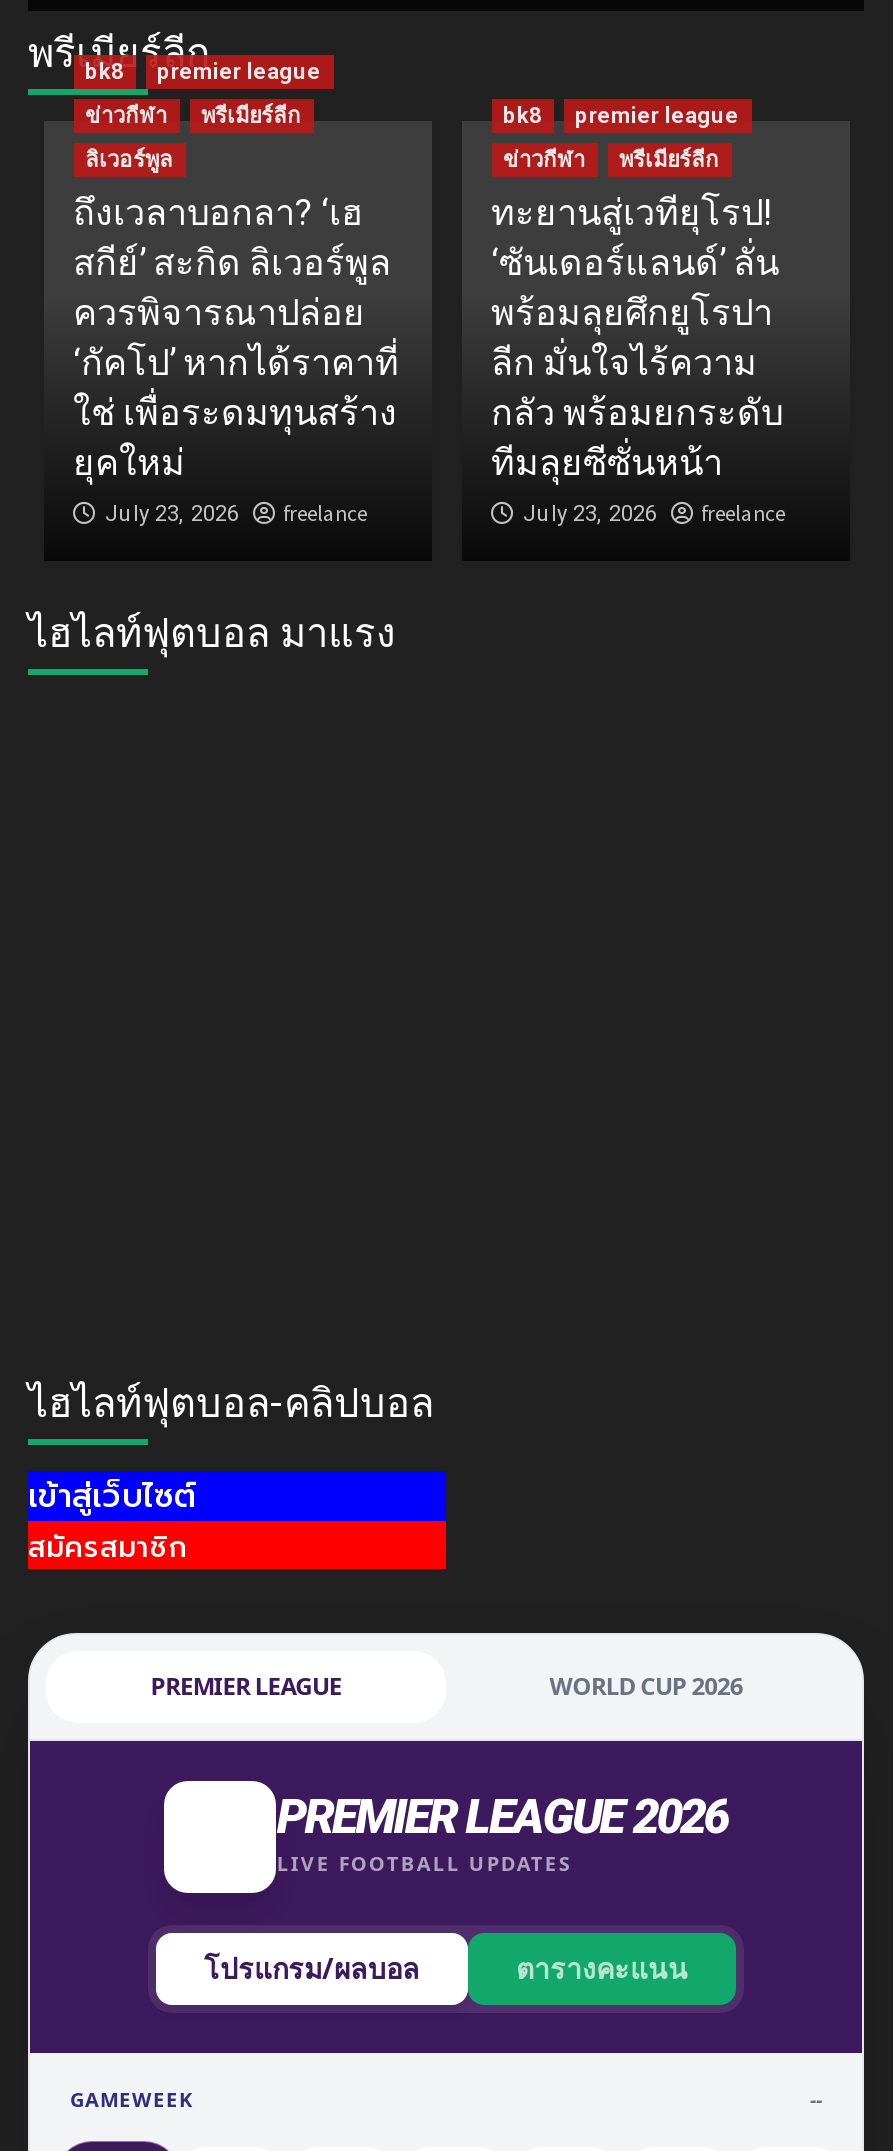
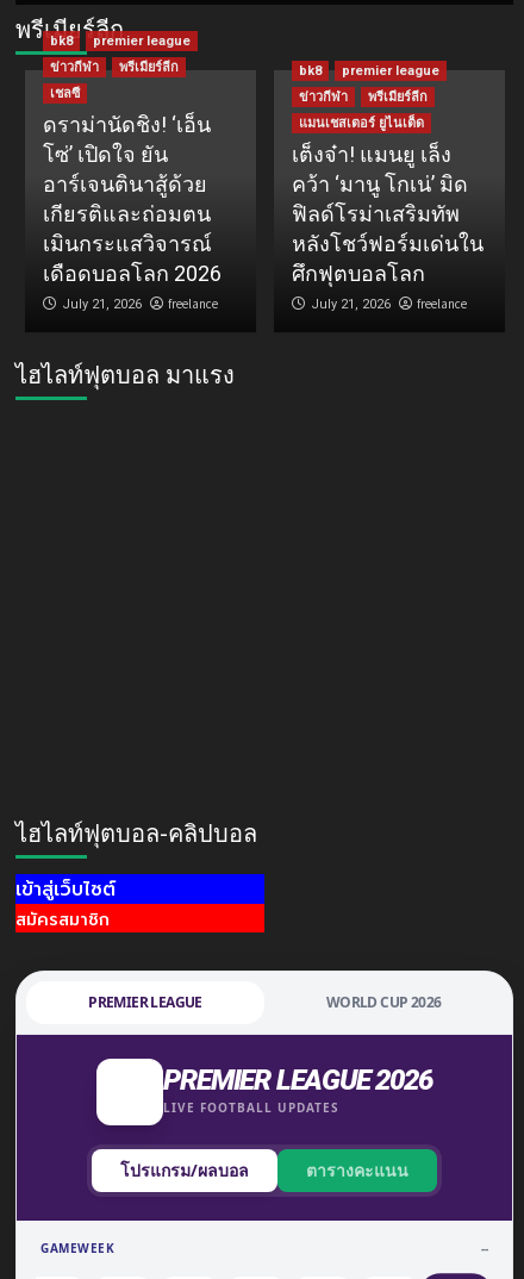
- ลิเวอร์พูล
- ถึงเวลาบอกลา? ‘เฮ
- สกีย์’ สะกิด ลิเวอร์พูล
- ควรพิจารณาปล่อย
- ‘กัคโป’ หากได้ราคาที่
- ใช่ เพื่อระดมทุนสร้าง
- ยุคใหม่
- July 23, 2026
+ เชลซี
+ ดราม่านัดชิง! ‘เอ็น
+ โซ่’ เปิดใจ ยัน
+ อาร์เจนตินาสู้ด้วย
+ เกียรติและถ่อมตน
+ เมินกระแสวิจารณ์
+ เดือดบอลโลก 2026
+ July 21, 2026

- ทะยานสู่เวทียุโรป!
- ‘ซันเดอร์แลนด์’ ลั่น
- พร้อมลุยศึกยูโรปา
- ลีก มั่นใจไร้ความ
- กลัว พร้อมยกระดับ
- ทีมลุยซีซั่นหน้า
- July 23, 2026
+ แมนเชสเตอร์ ยูไนเต็ด
+ เต็งจ๋า! แมนยู เล็ง
+ คว้า ‘มานู โกเน่’ มิด
+ ฟิลด์โรม่าเสริมทัพ
+ หลังโชว์ฟอร์มเด่นใน
+ ศึกฟุตบอลโลก
+ July 21, 2026
